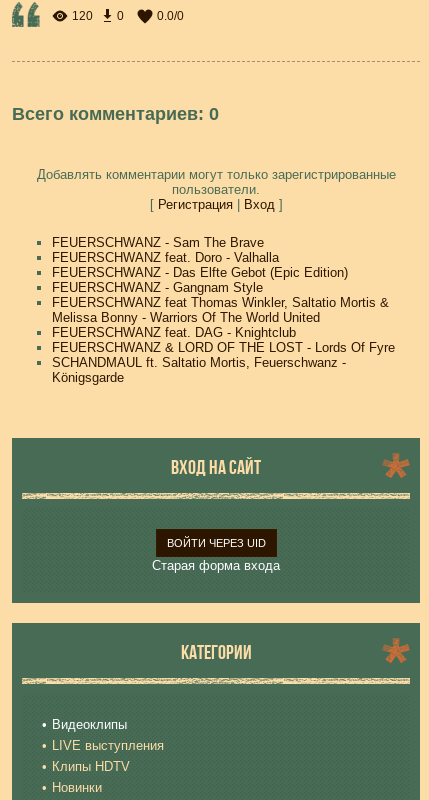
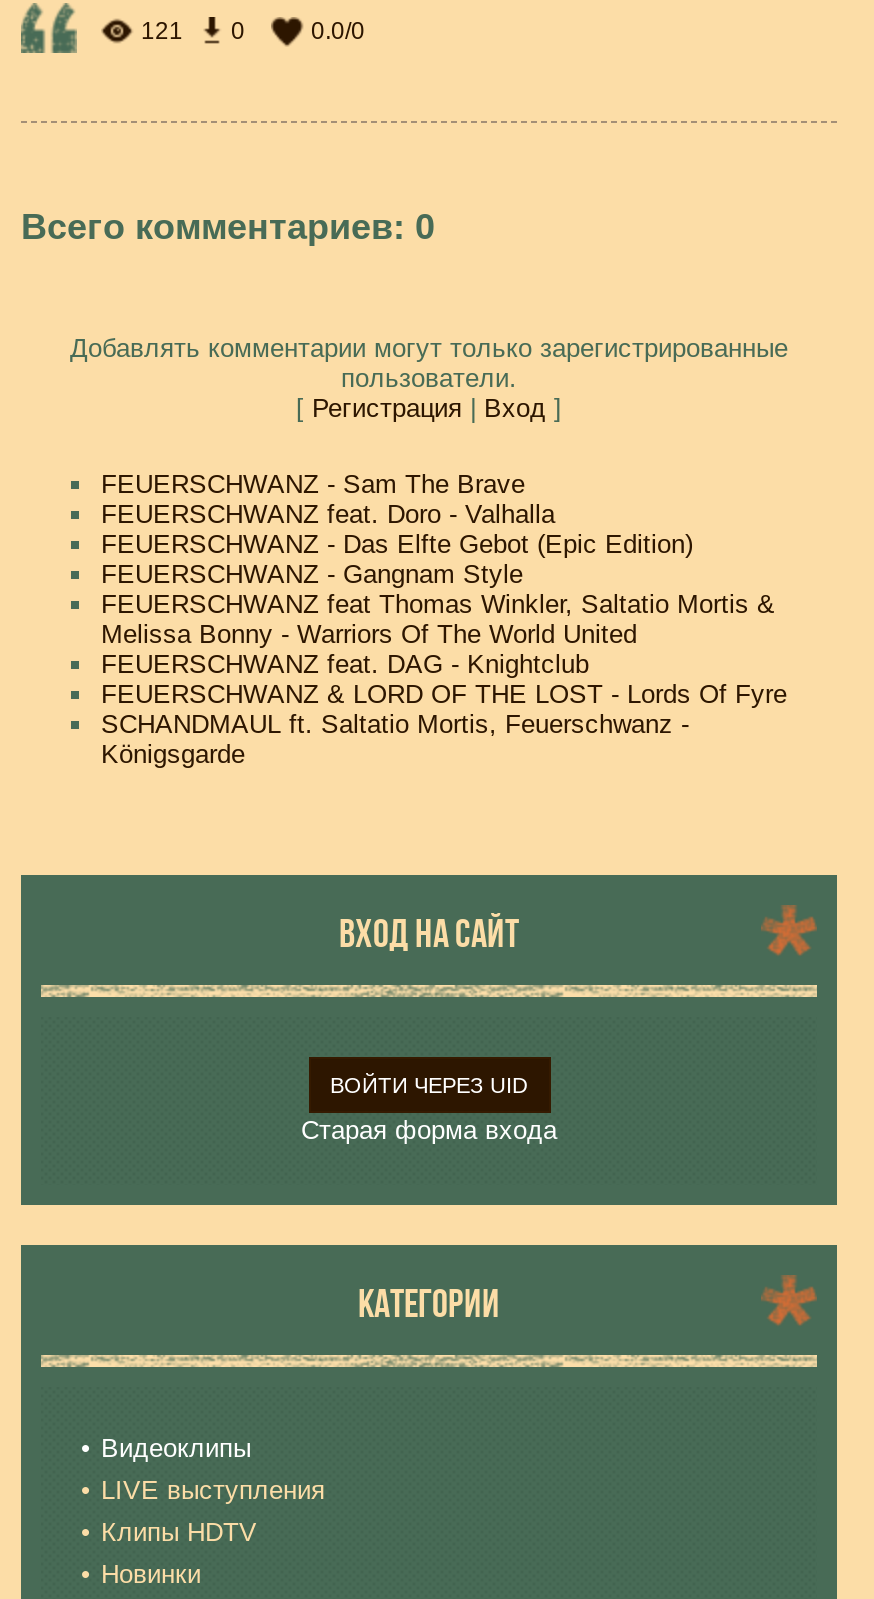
- 120 0
+ 121 0
